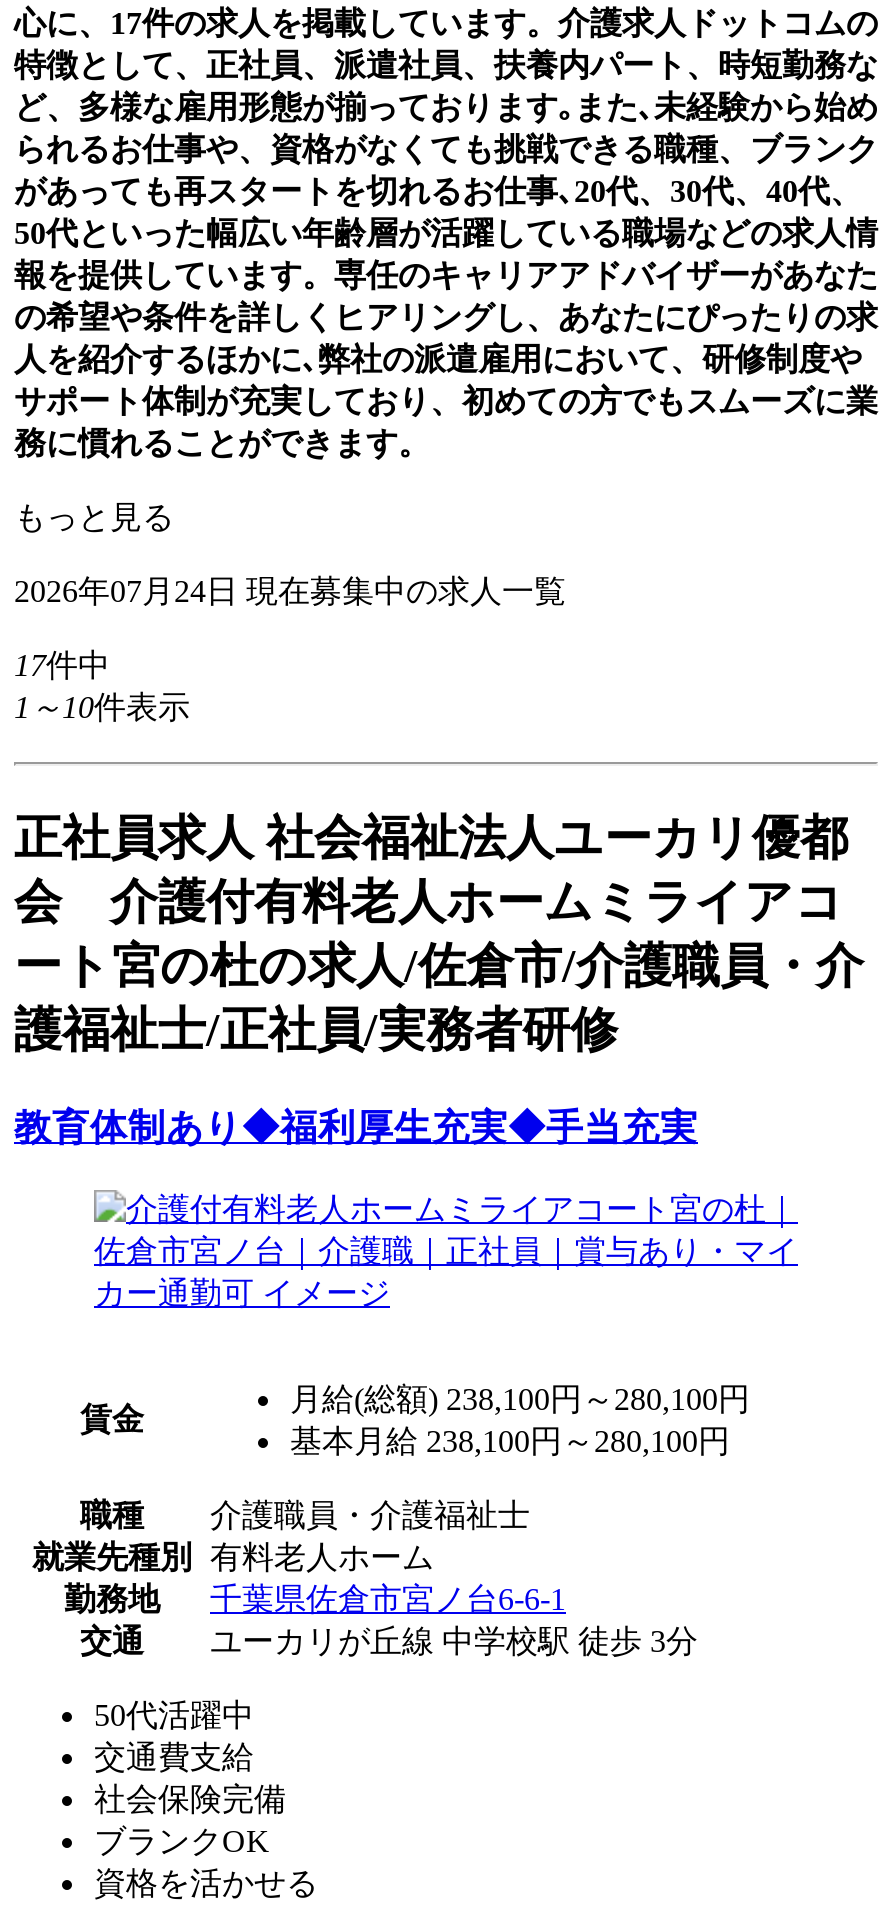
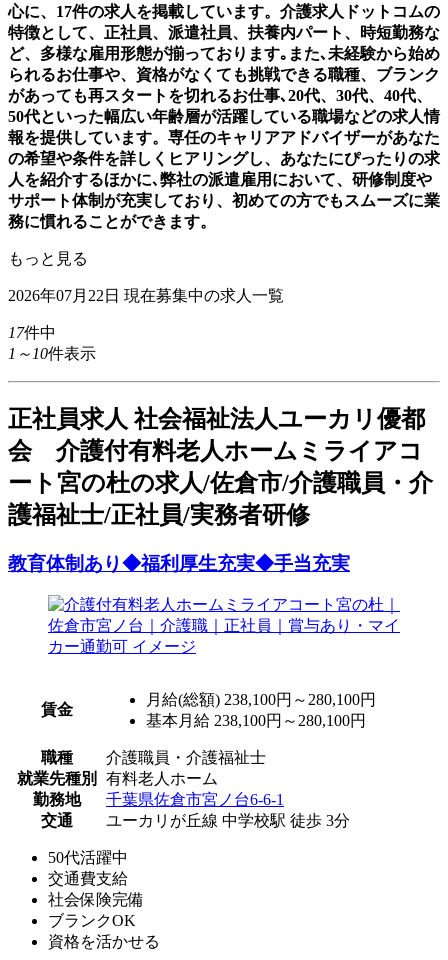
- 2026年07月24日 現在募集中の求人一覧
+ 2026年07月22日 現在募集中の求人一覧
